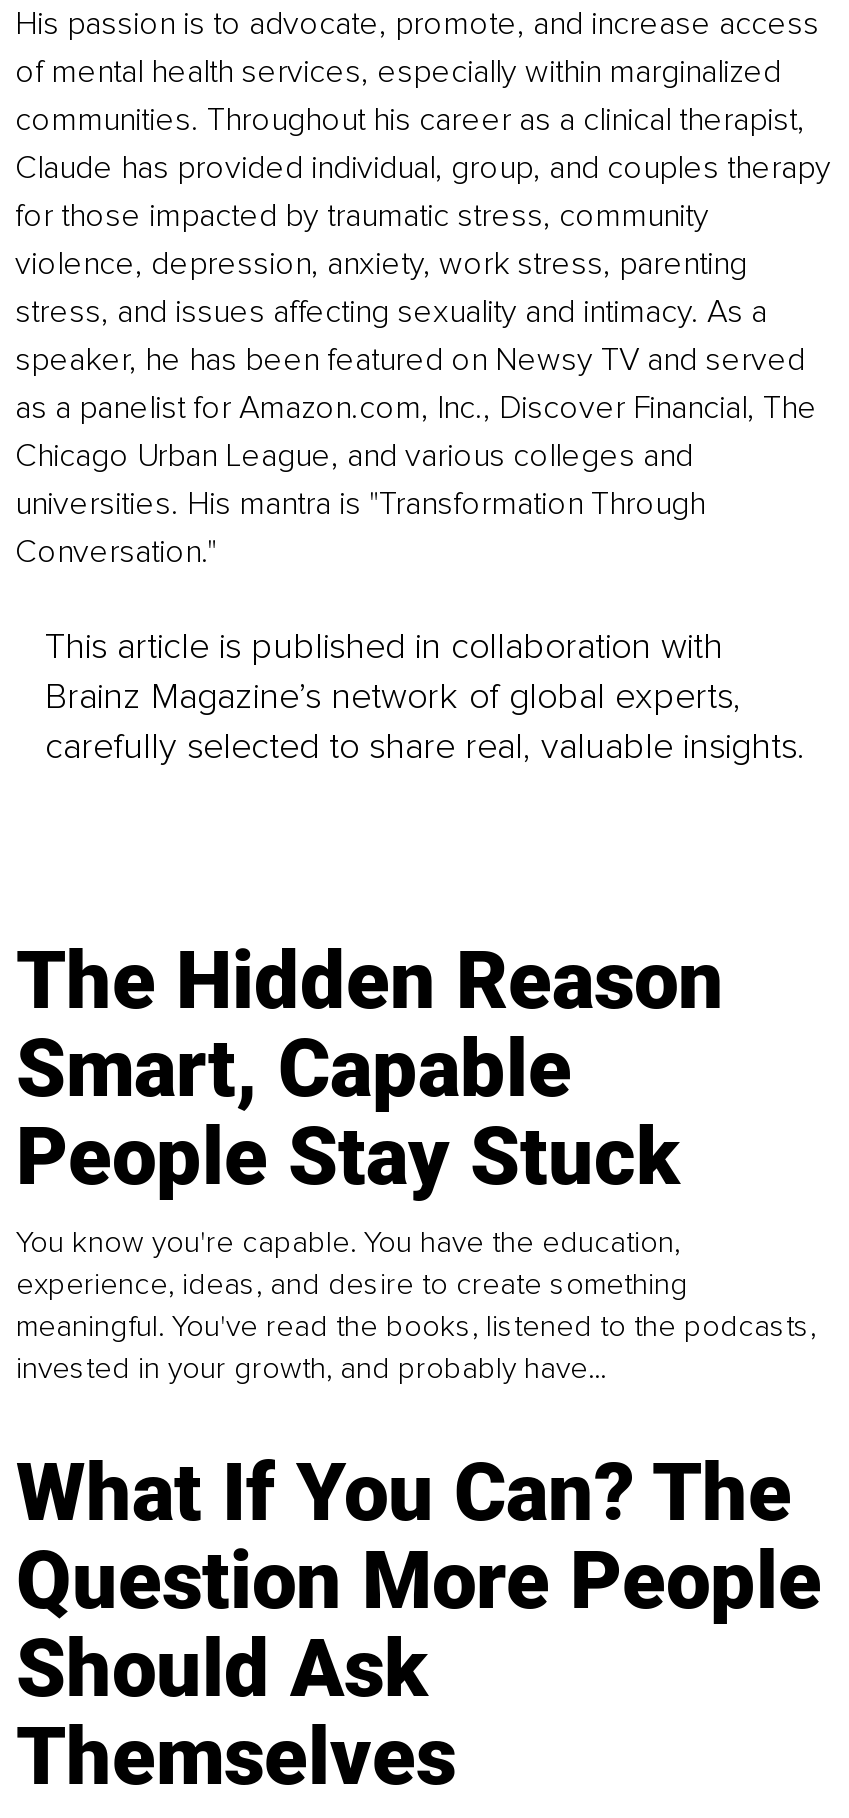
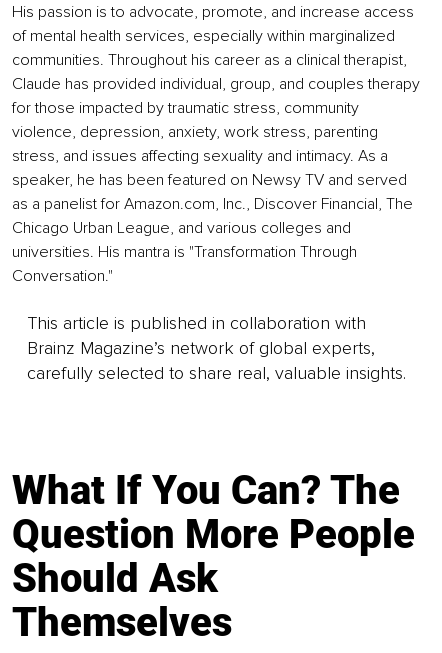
- The Hidden Reason
- Smart, Capable
- People Stay Stuck
- You know you're capable. You have the education,
- experience, ideas, and desire to create something
- meaningful. You've read the books, listened to the podcasts,
- invested in your growth, and probably have...
